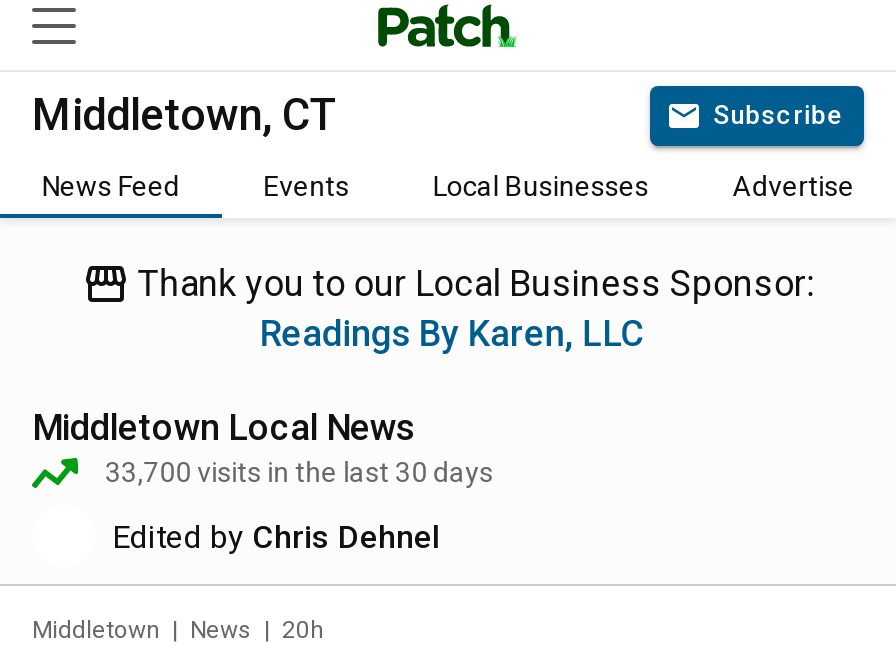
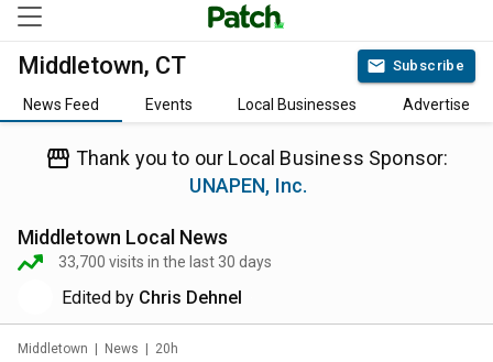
- Readings By Karen, LLC
+ UNAPEN, Inc.
